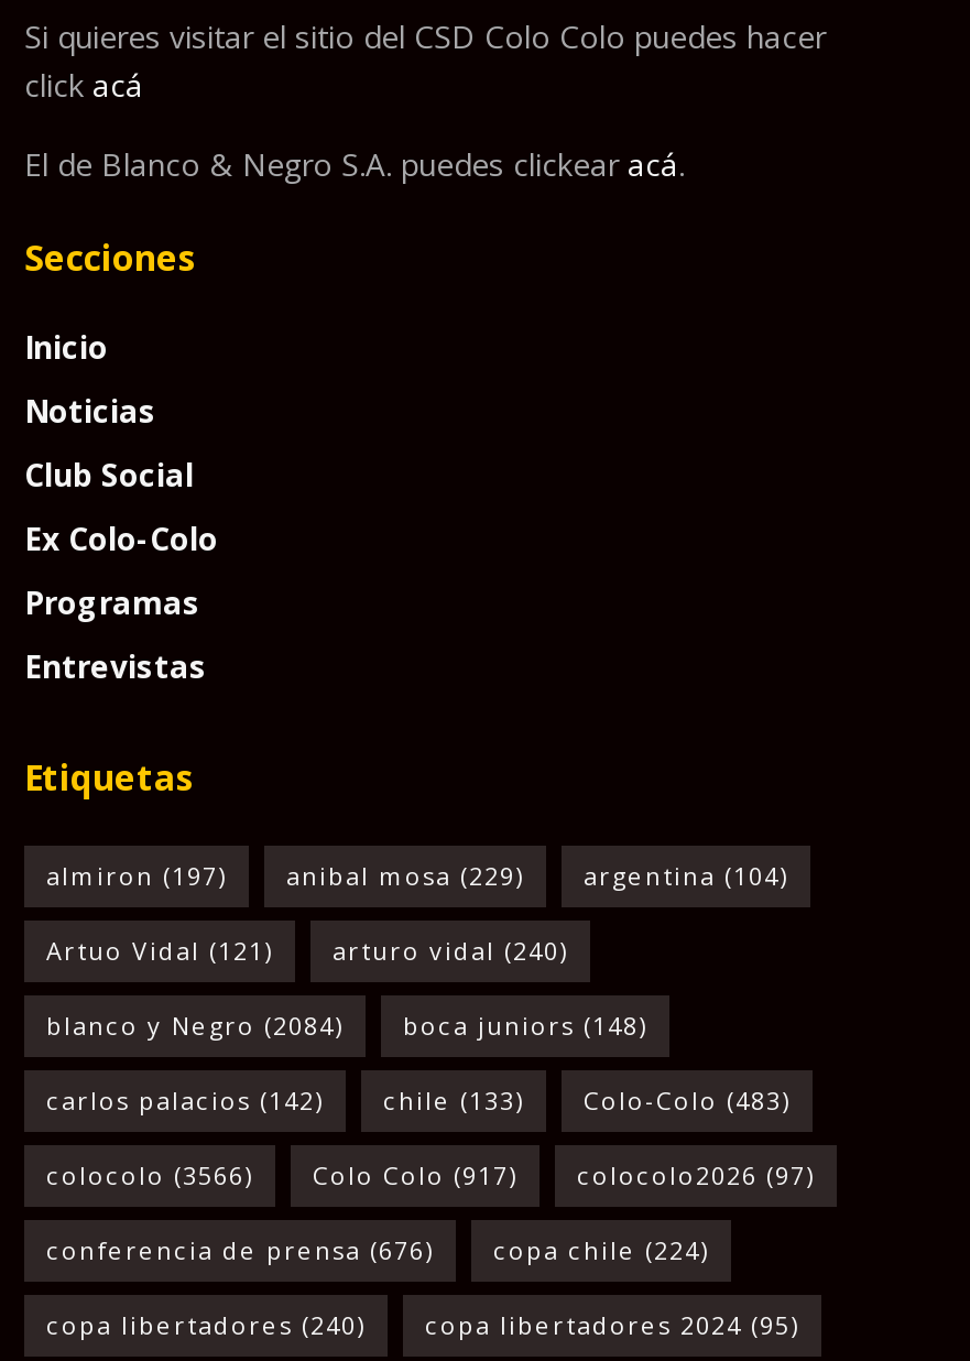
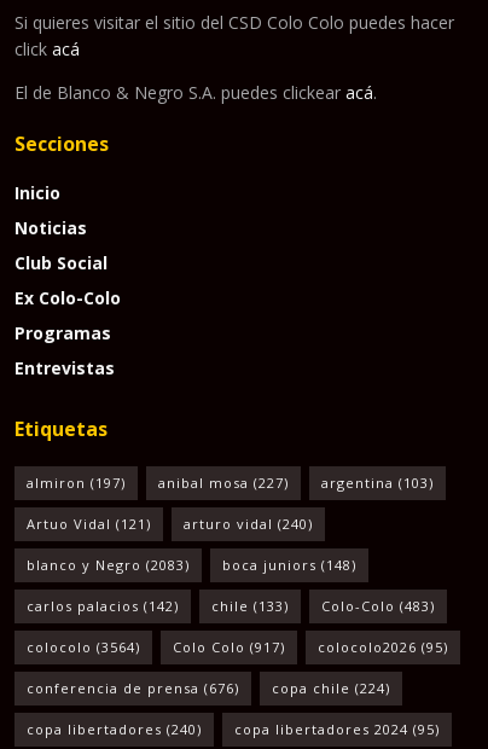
- anibal mosa (229)
+ anibal mosa (227)

- argentina (104)
+ argentina (103)

- blanco y Negro (2084)
+ blanco y Negro (2083)

- colocolo (3566)
+ colocolo (3564)

- colocolo2026 (97)
+ colocolo2026 (95)
